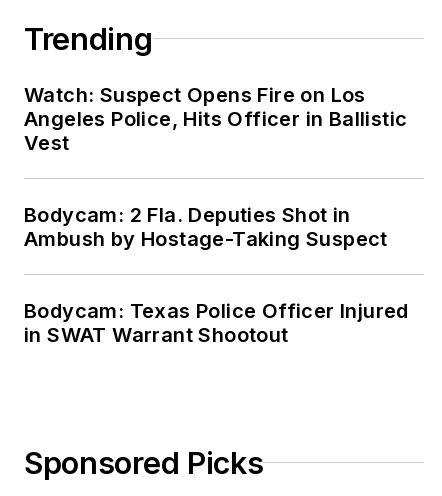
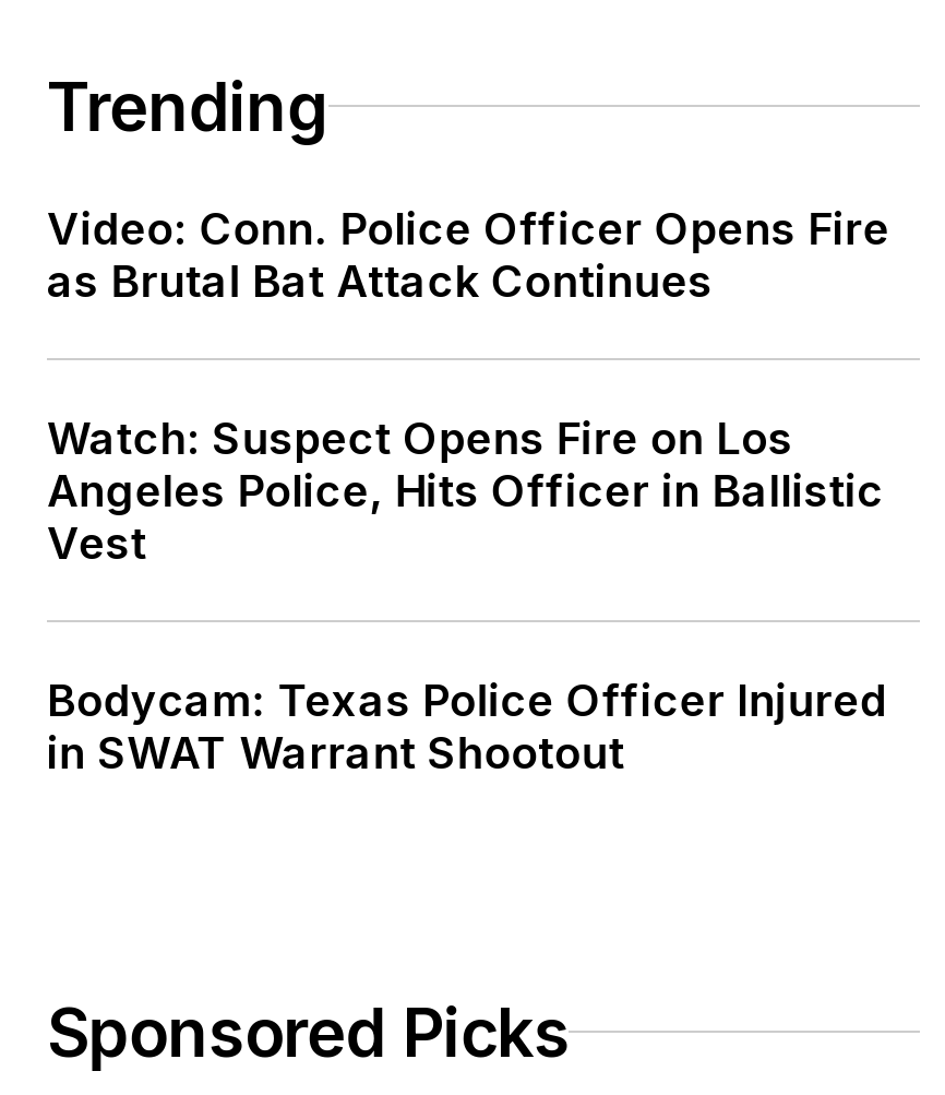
+ Video: Conn. Police Officer Opens Fire
+ as Brutal Bat Attack Continues

moved down: Watch: Suspect Opens Fire on Los | Angeles Police, Hits Officer in Ballistic | Vest

- Bodycam: 2 Fla. Deputies Shot in
- Ambush by Hostage-Taking Suspect
